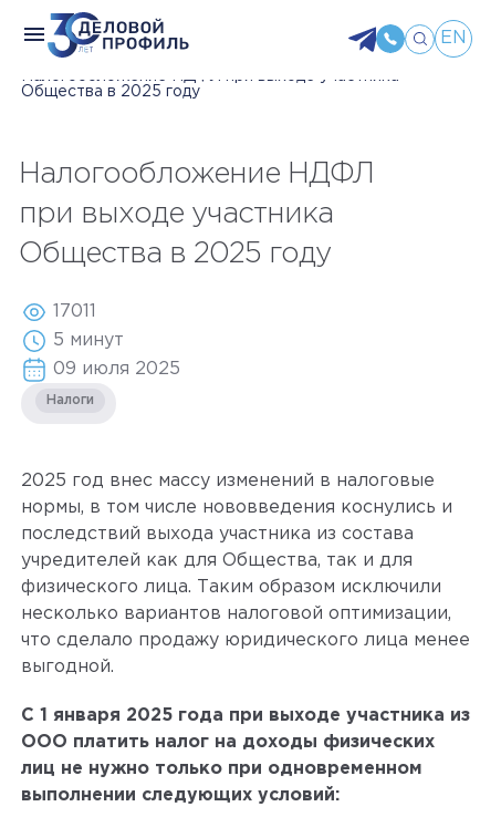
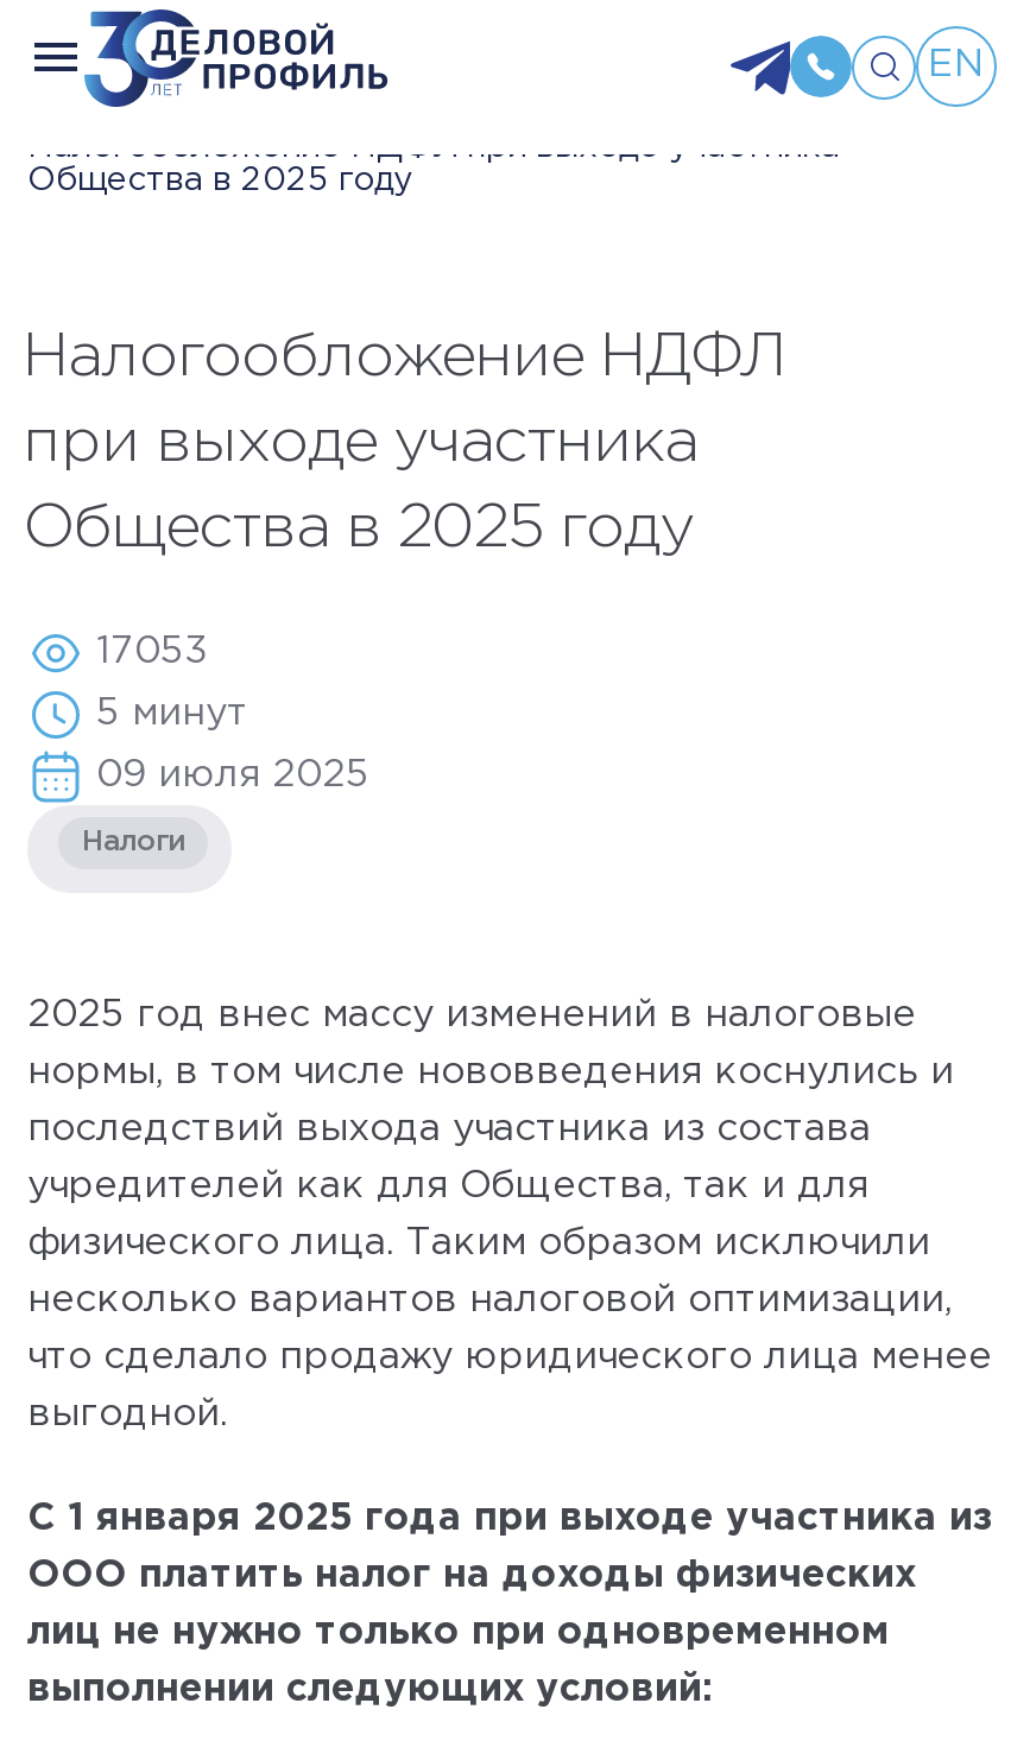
- 17011
+ 17053
